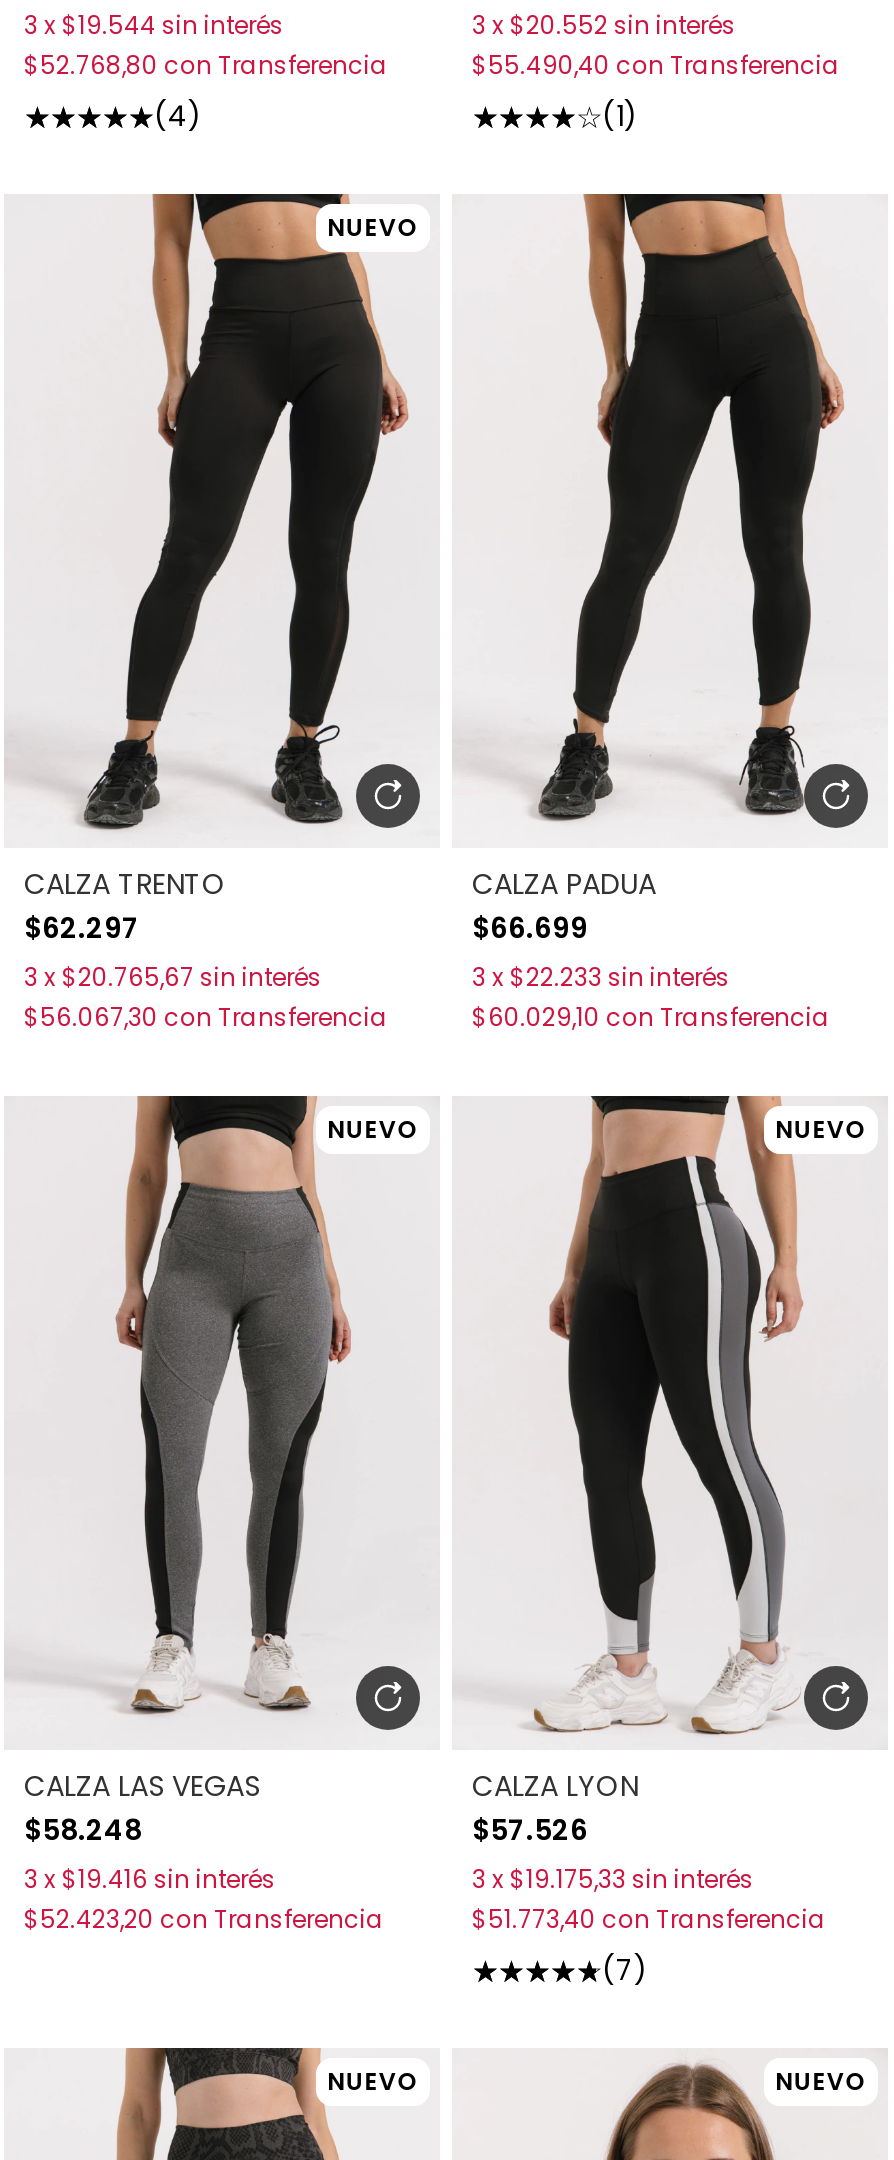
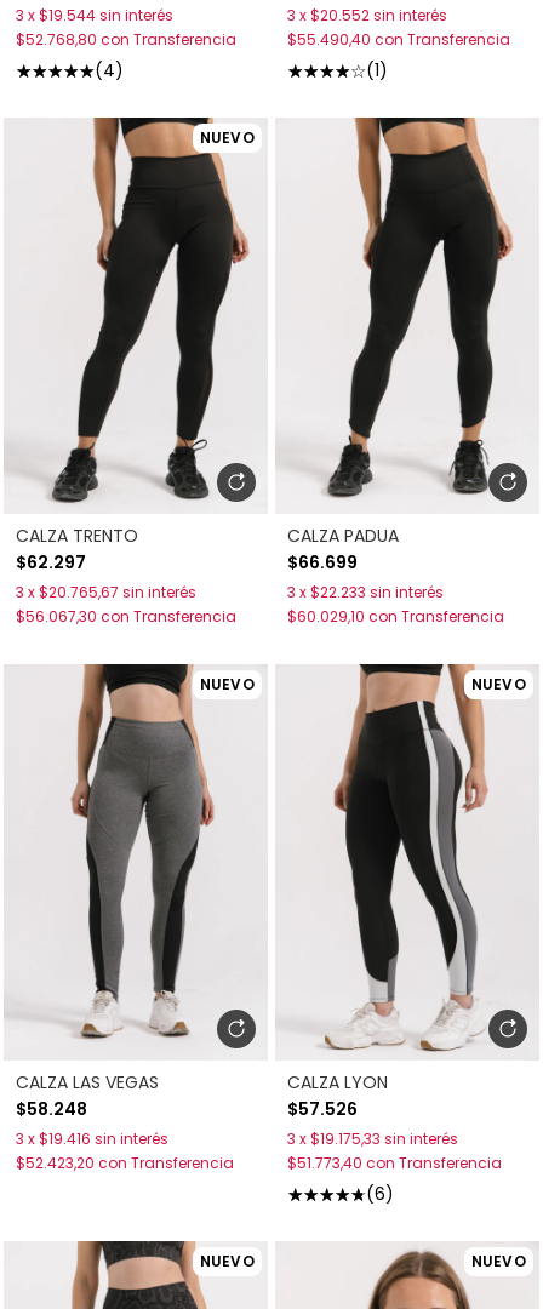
- (7)
+ (6)
